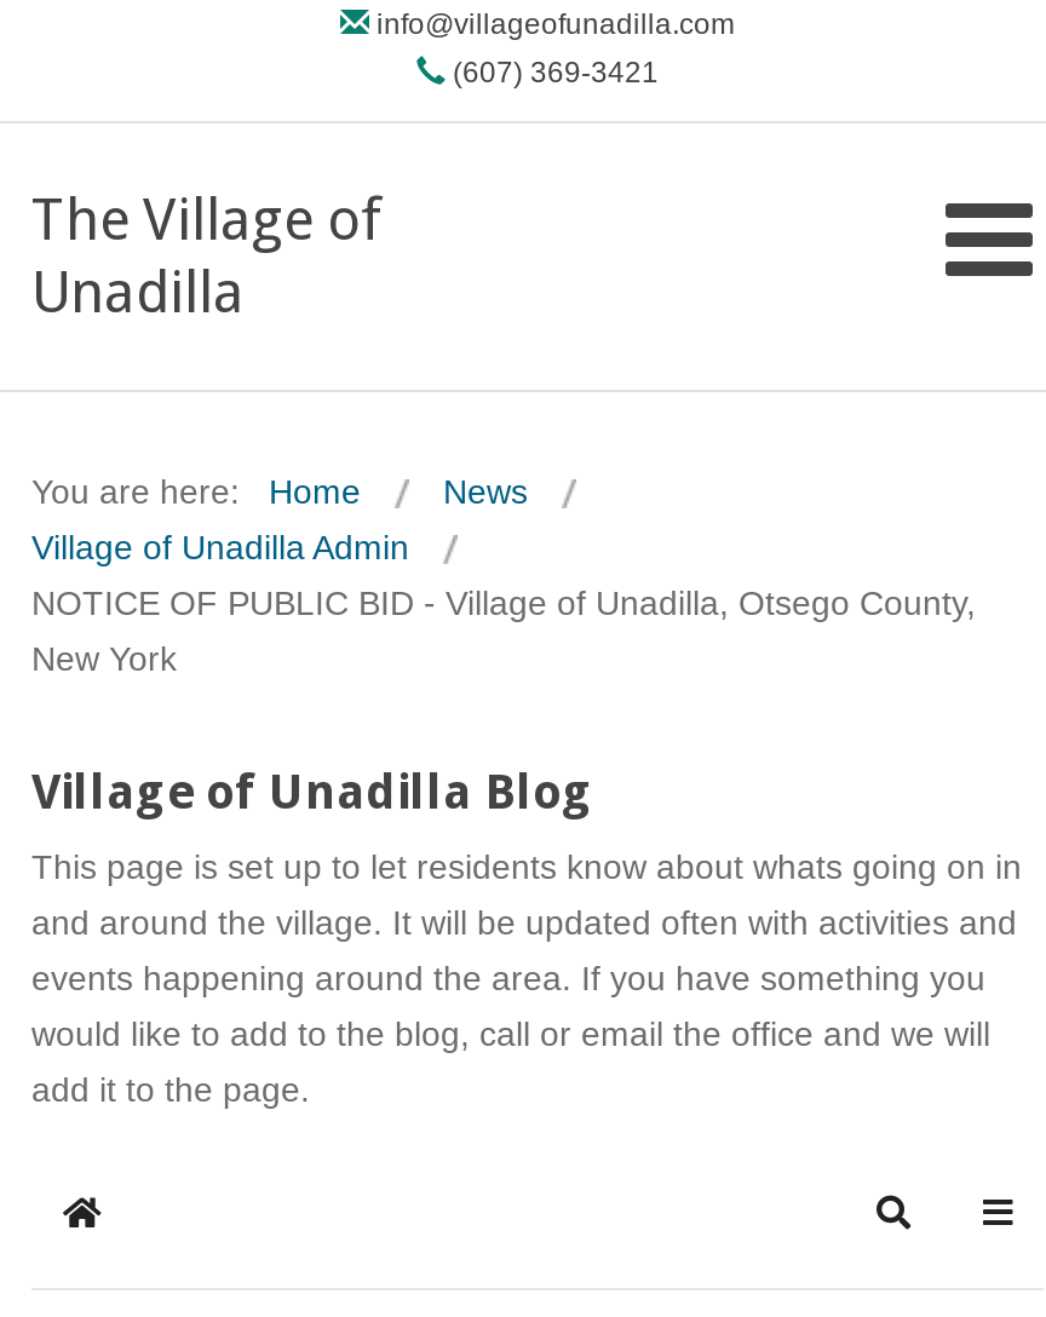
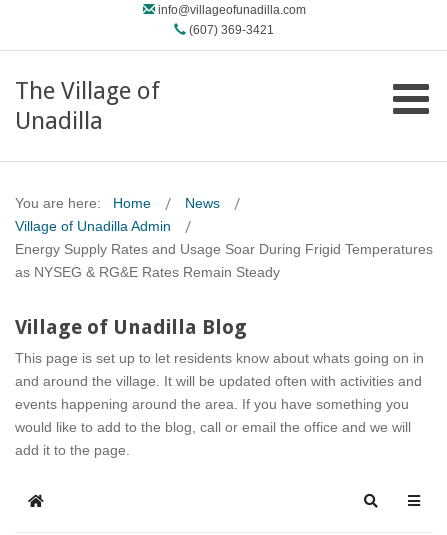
- NOTICE OF PUBLIC BID - Village of Unadilla, Otsego County,
- New York
+ Energy Supply Rates and Usage Soar During Frigid Temperatures
+ as NYSEG & RG&E Rates Remain Steady
